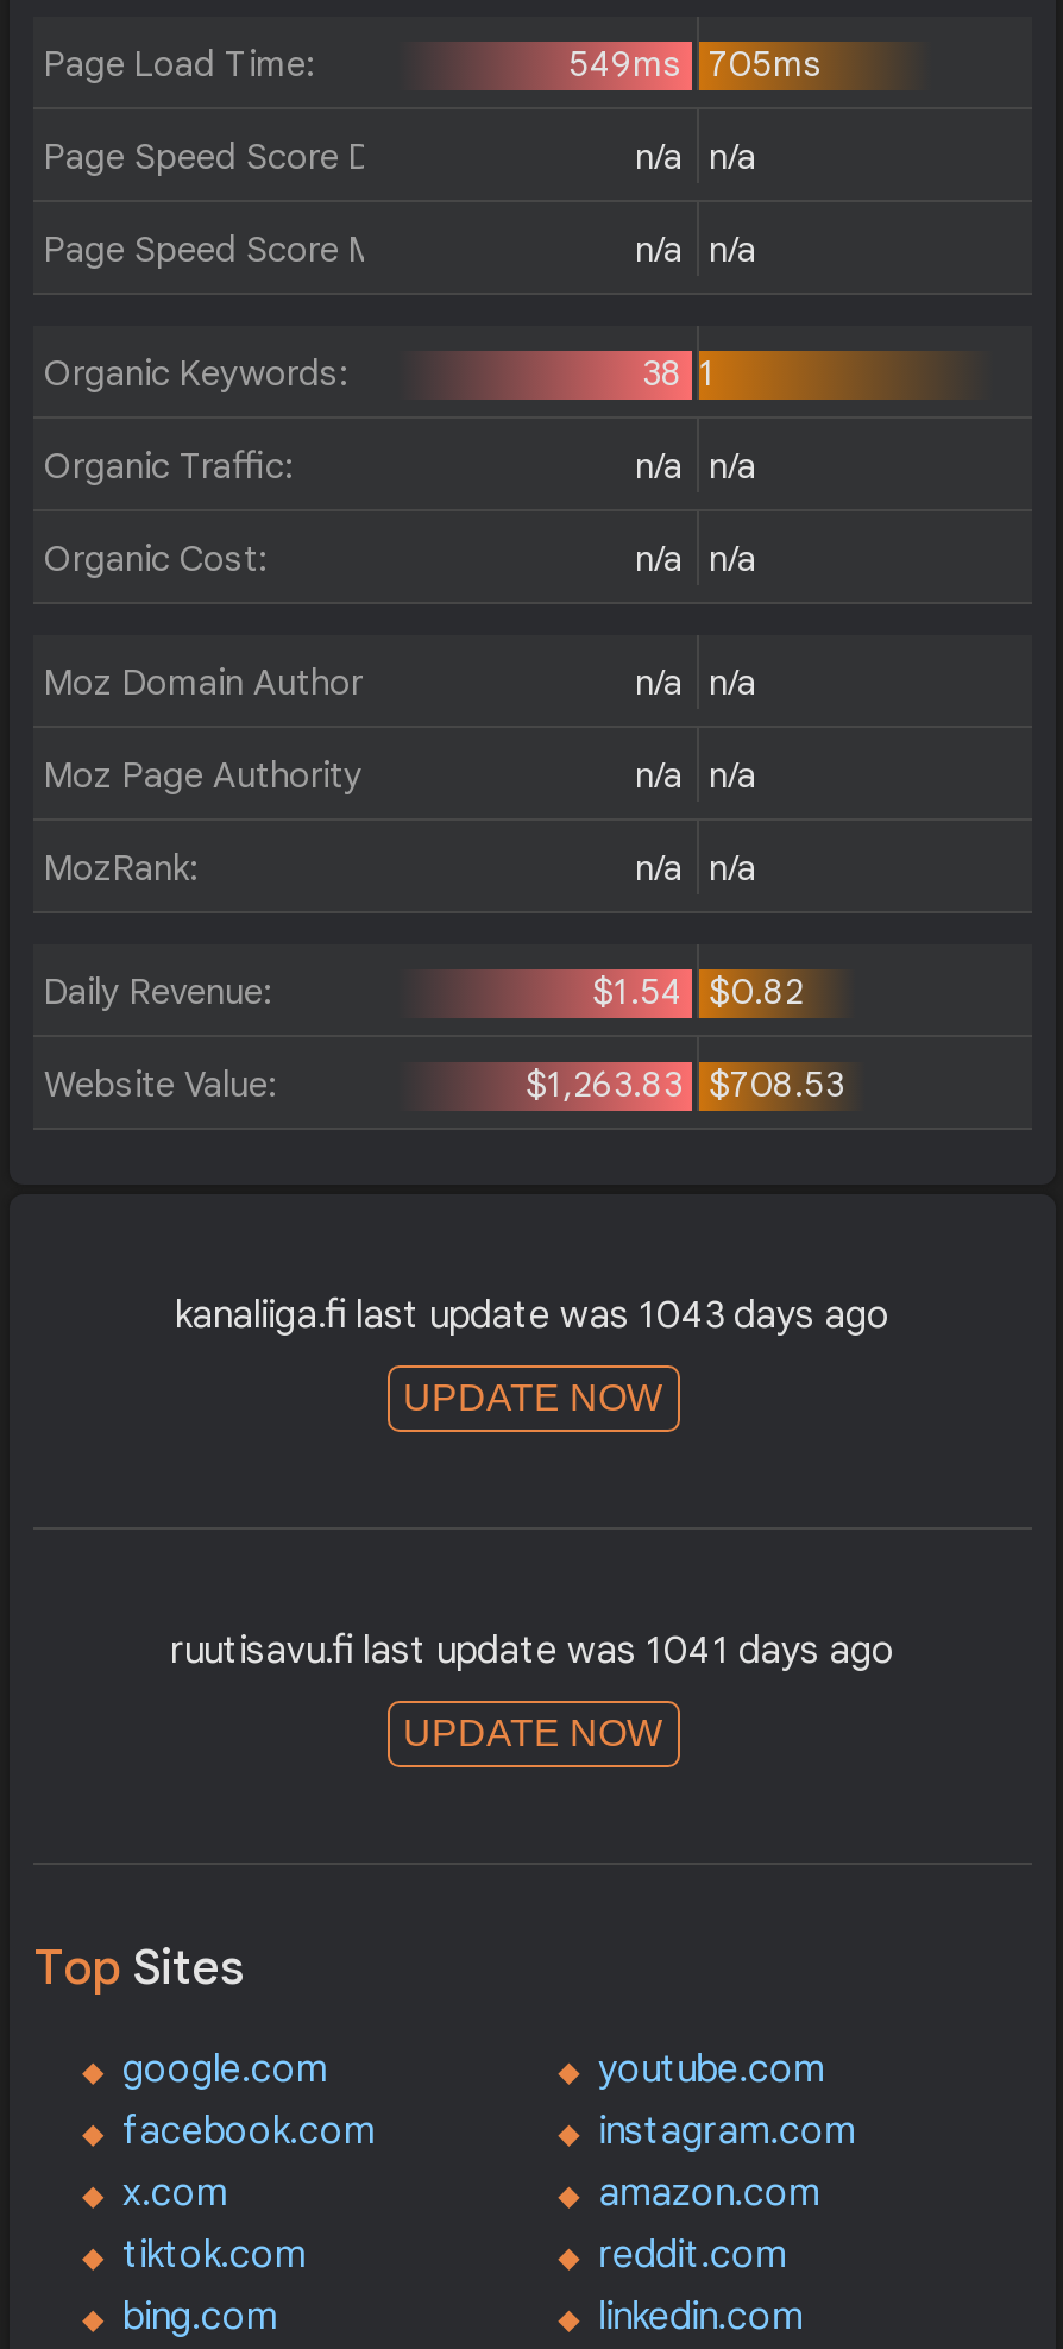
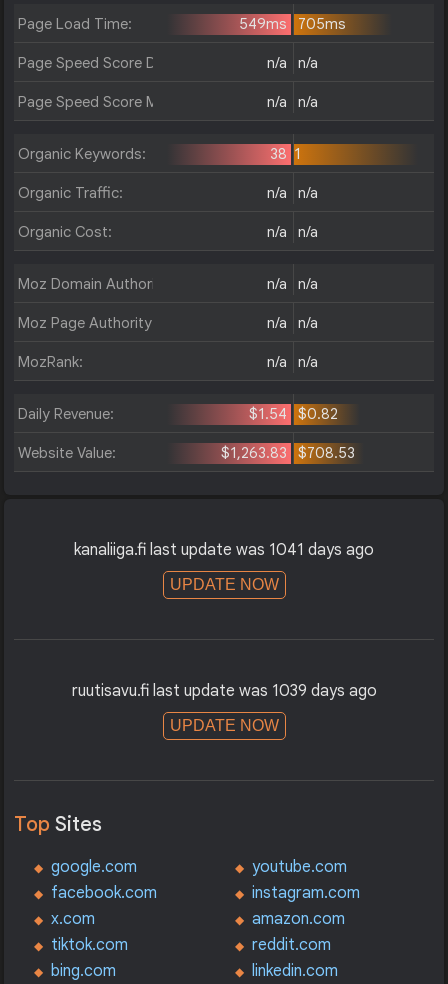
- kanaliiga.fi last update was 1043 days ago
+ kanaliiga.fi last update was 1041 days ago

- ruutisavu.fi last update was 1041 days ago
+ ruutisavu.fi last update was 1039 days ago
